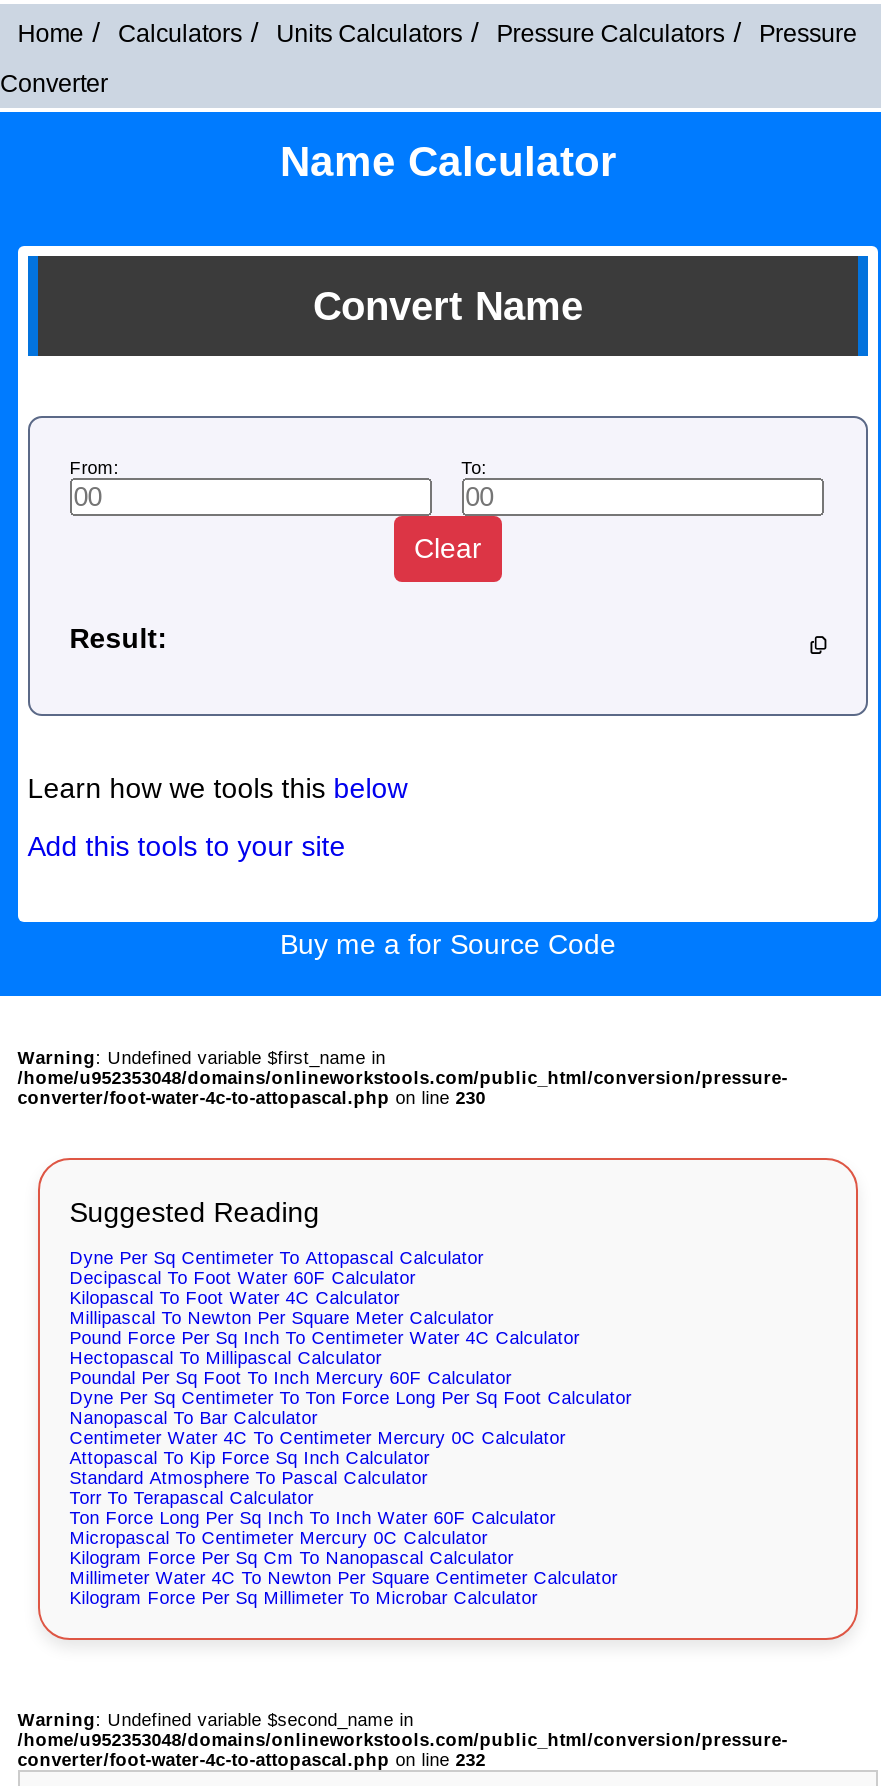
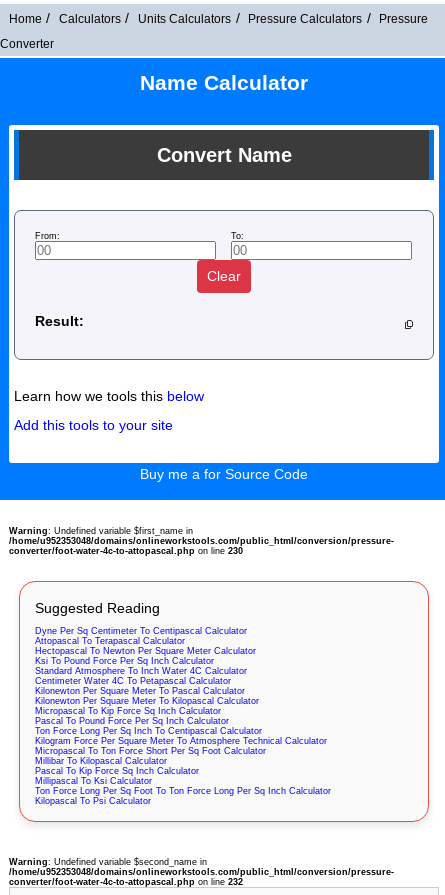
- Dyne Per Sq Centimeter To Attopascal Calculator
- Decipascal To Foot Water 60F Calculator
- Kilopascal To Foot Water 4C Calculator
- Millipascal To Newton Per Square Meter Calculator
- Pound Force Per Sq Inch To Centimeter Water 4C Calculator
- Hectopascal To Millipascal Calculator
- Poundal Per Sq Foot To Inch Mercury 60F Calculator
- Dyne Per Sq Centimeter To Ton Force Long Per Sq Foot Calculator
- Nanopascal To Bar Calculator
- Centimeter Water 4C To Centimeter Mercury 0C Calculator
- Attopascal To Kip Force Sq Inch Calculator
- Standard Atmosphere To Pascal Calculator
- Torr To Terapascal Calculator
- Ton Force Long Per Sq Inch To Inch Water 60F Calculator
- Micropascal To Centimeter Mercury 0C Calculator
- Kilogram Force Per Sq Cm To Nanopascal Calculator
- Millimeter Water 4C To Newton Per Square Centimeter Calculator
- Kilogram Force Per Sq Millimeter To Microbar Calculator
+ Dyne Per Sq Centimeter To Centipascal Calculator
+ Attopascal To Terapascal Calculator
+ Hectopascal To Newton Per Square Meter Calculator
+ Ksi To Pound Force Per Sq Inch Calculator
+ Standard Atmosphere To Inch Water 4C Calculator
+ Centimeter Water 4C To Petapascal Calculator
+ Kilonewton Per Square Meter To Pascal Calculator
+ Kilonewton Per Square Meter To Kilopascal Calculator
+ Micropascal To Kip Force Sq Inch Calculator
+ Pascal To Pound Force Per Sq Inch Calculator
+ Ton Force Long Per Sq Inch To Centipascal Calculator
+ Kilogram Force Per Square Meter To Atmosphere Technical Calculator
+ Micropascal To Ton Force Short Per Sq Foot Calculator
+ Millibar To Kilopascal Calculator
+ Pascal To Kip Force Sq Inch Calculator
+ Millipascal To Ksi Calculator
+ Ton Force Long Per Sq Foot To Ton Force Long Per Sq Inch Calculator
+ Kilopascal To Psi Calculator
